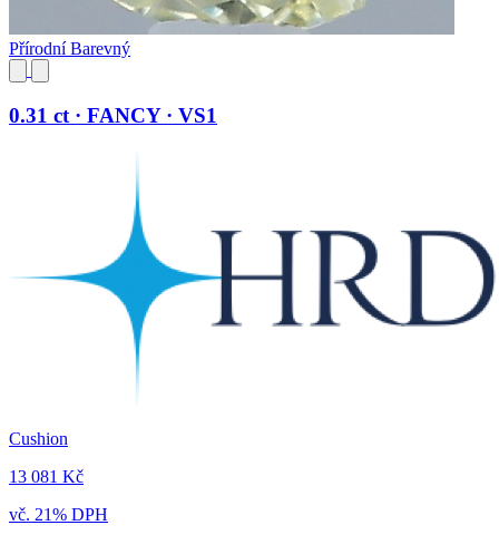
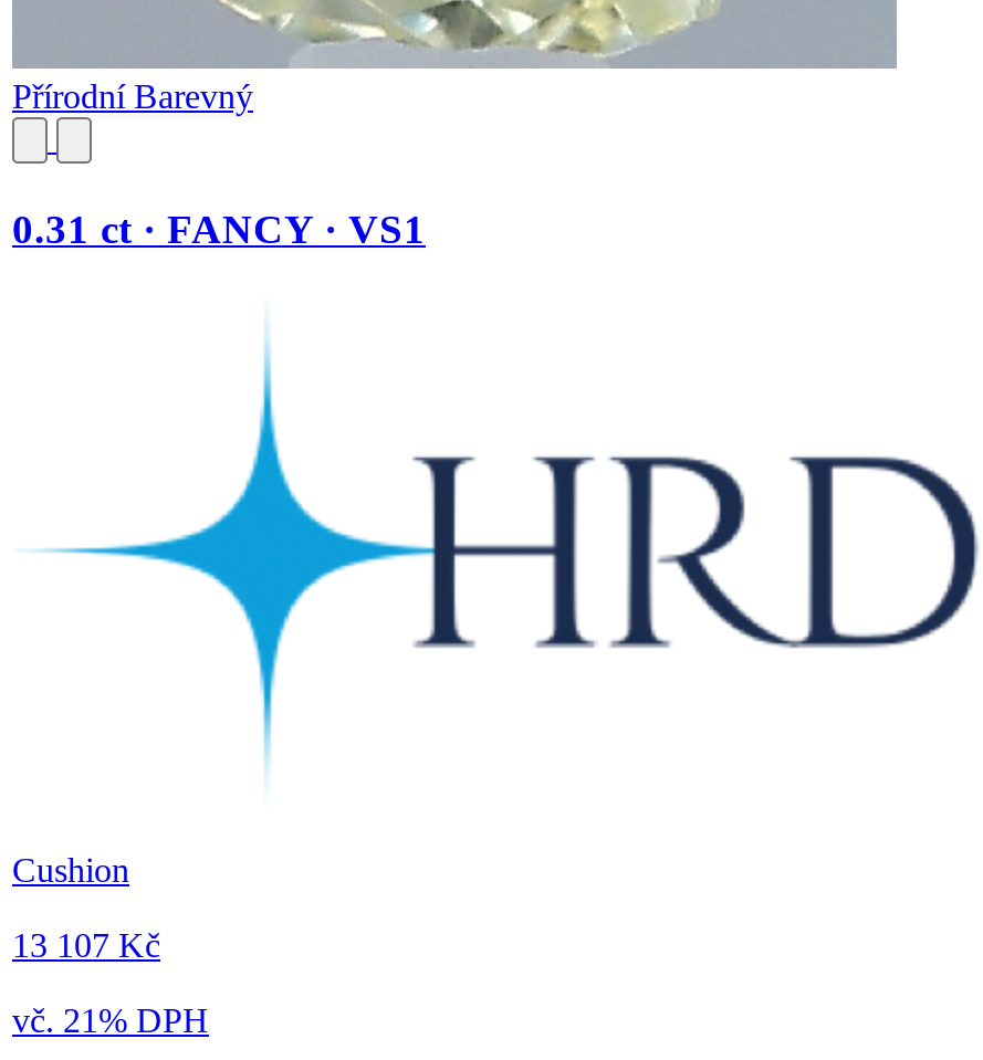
- 13 081 Kč
+ 13 107 Kč
